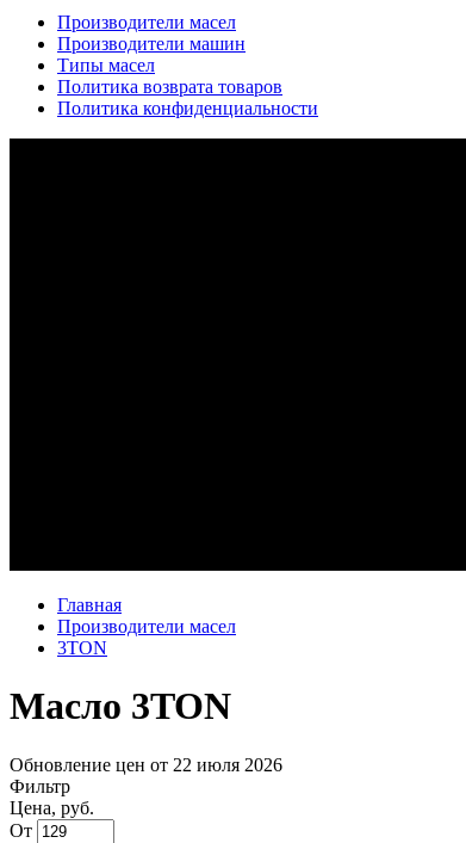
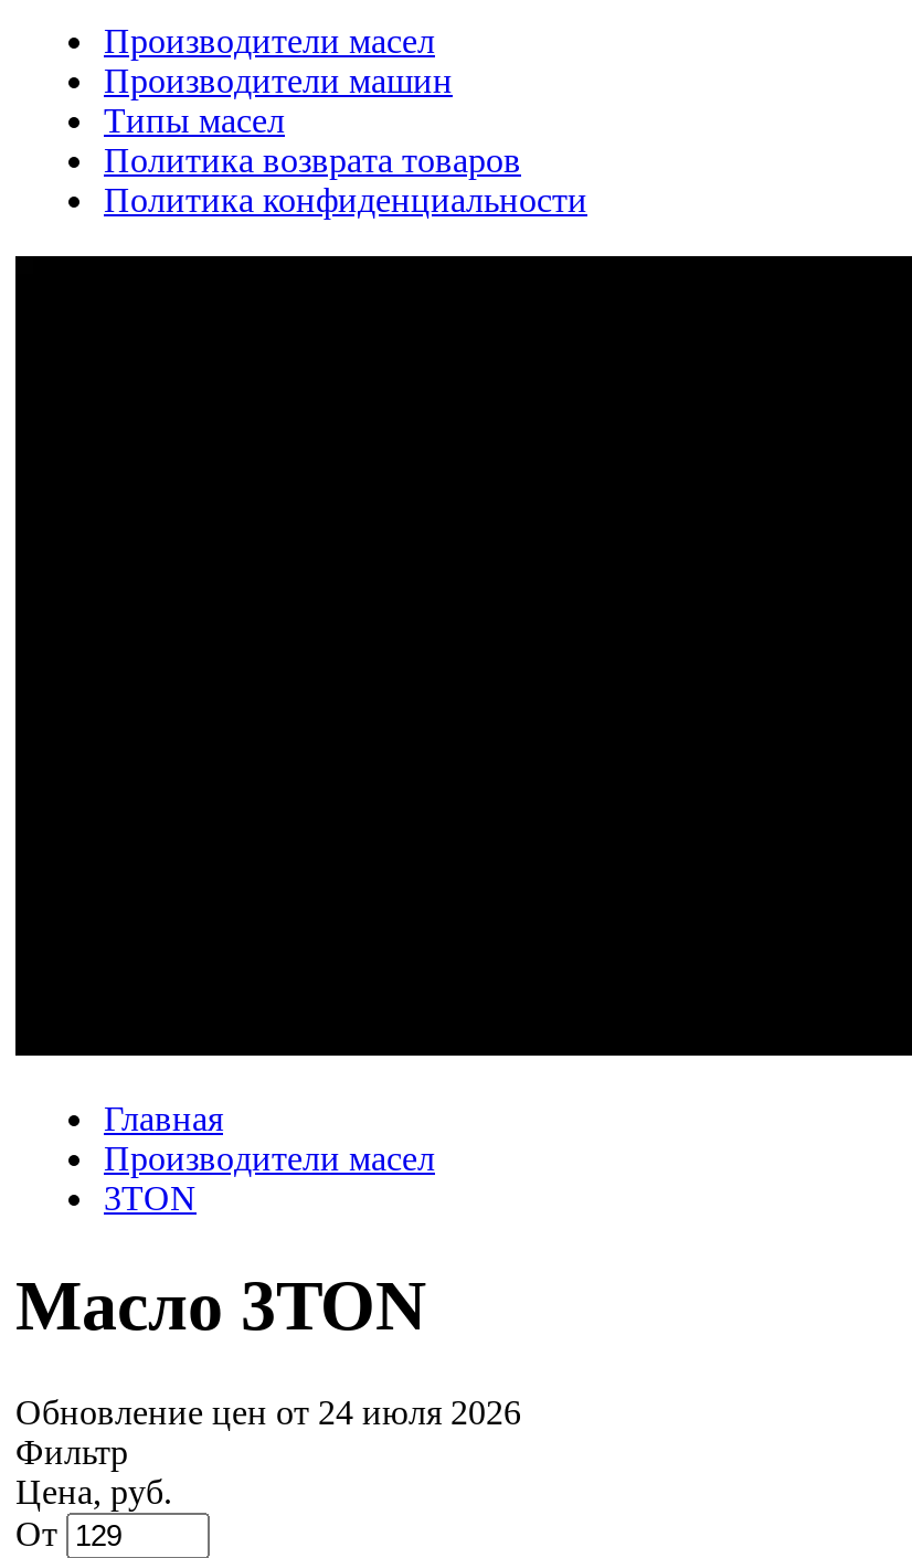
- Обновление цен от 22 июля 2026
+ Обновление цен от 24 июля 2026
